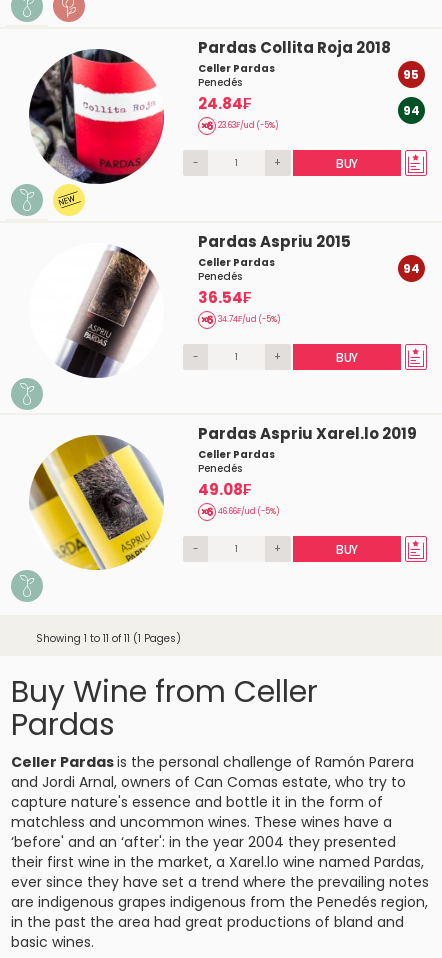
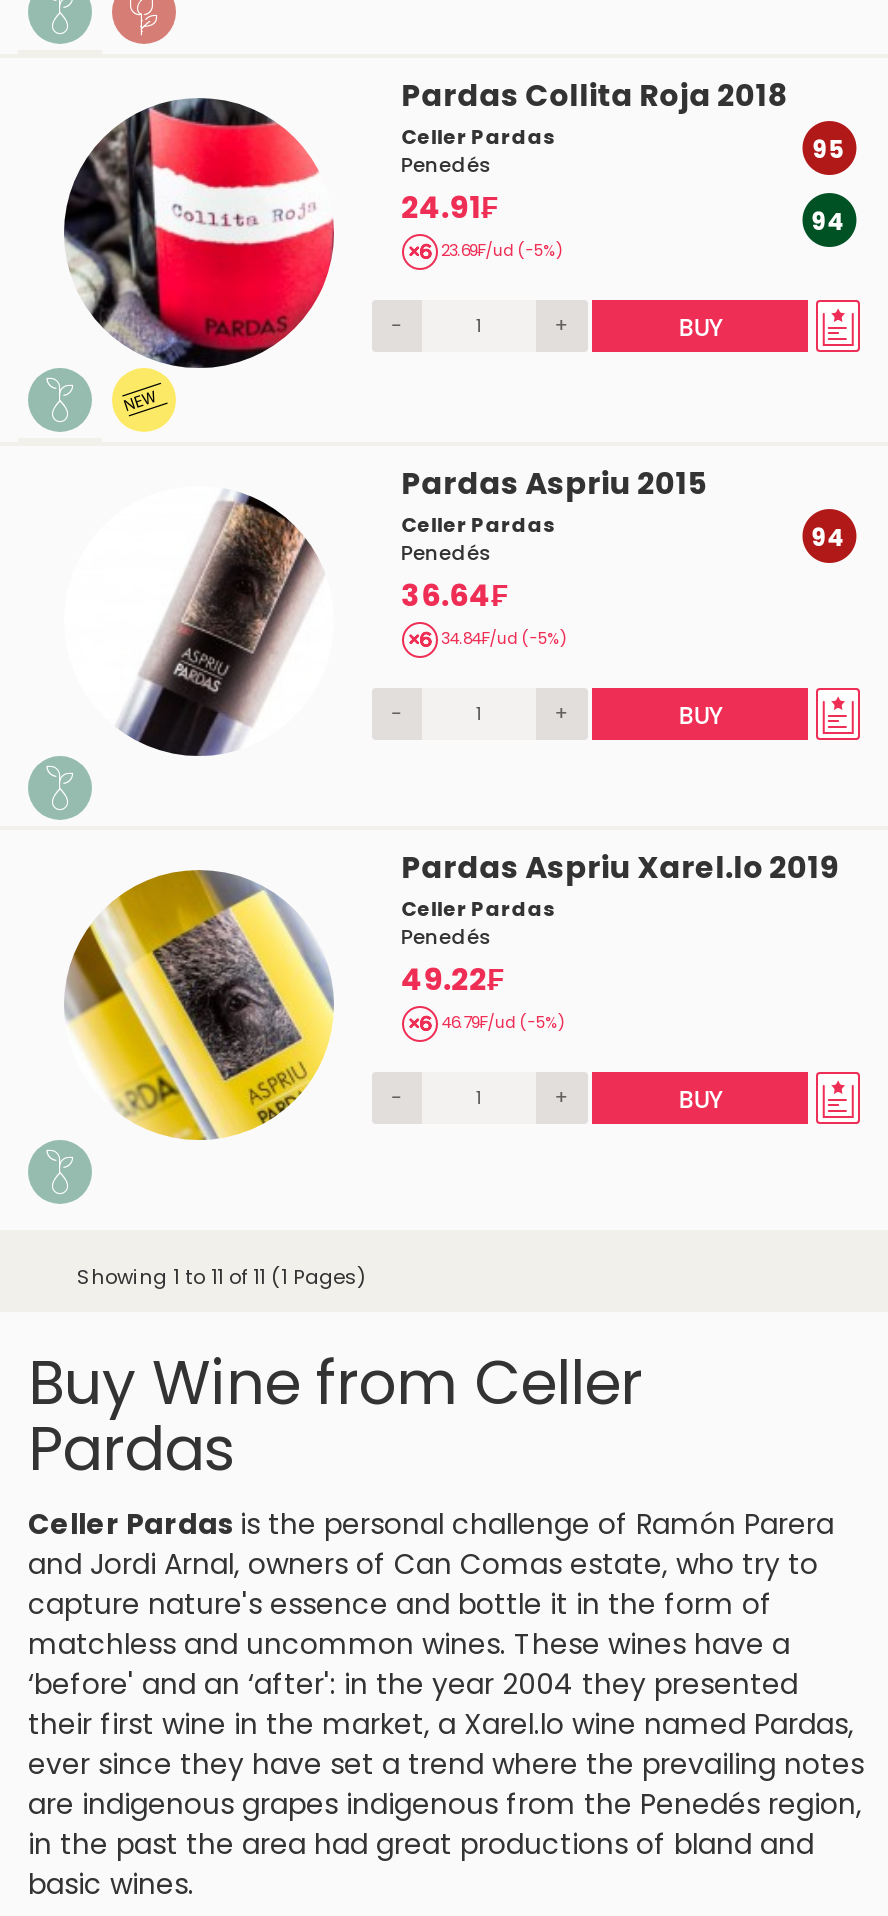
- 24.84₣
- 23.63₣/ud (-5%)
+ 24.91₣
+ 23.69₣/ud (-5%)

- 36.54₣
- 34.74₣/ud (-5%)
+ 36.64₣
+ 34.84₣/ud (-5%)

- 49.08₣
- 46.66₣/ud (-5%)
+ 49.22₣
+ 46.79₣/ud (-5%)
